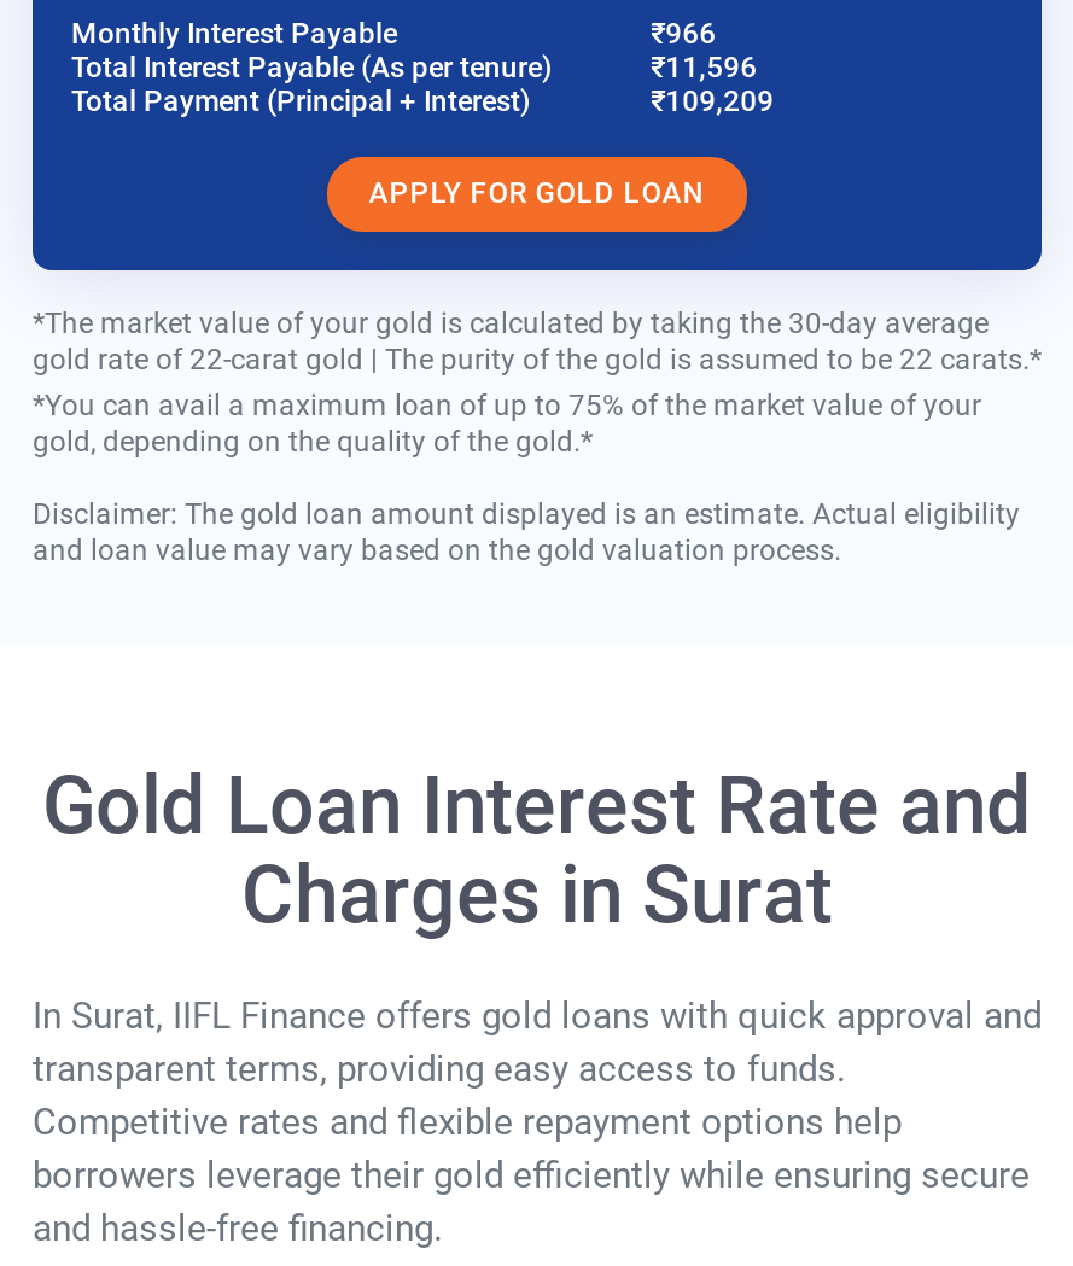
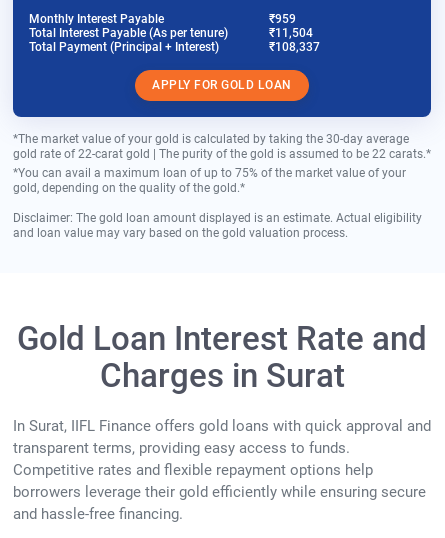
- ₹966
+ ₹959

- ₹11,596
+ ₹11,504

- ₹109,209
+ ₹108,337
